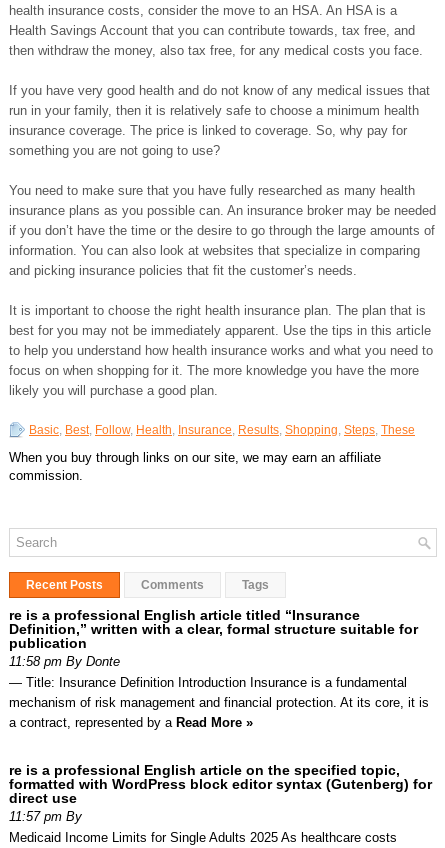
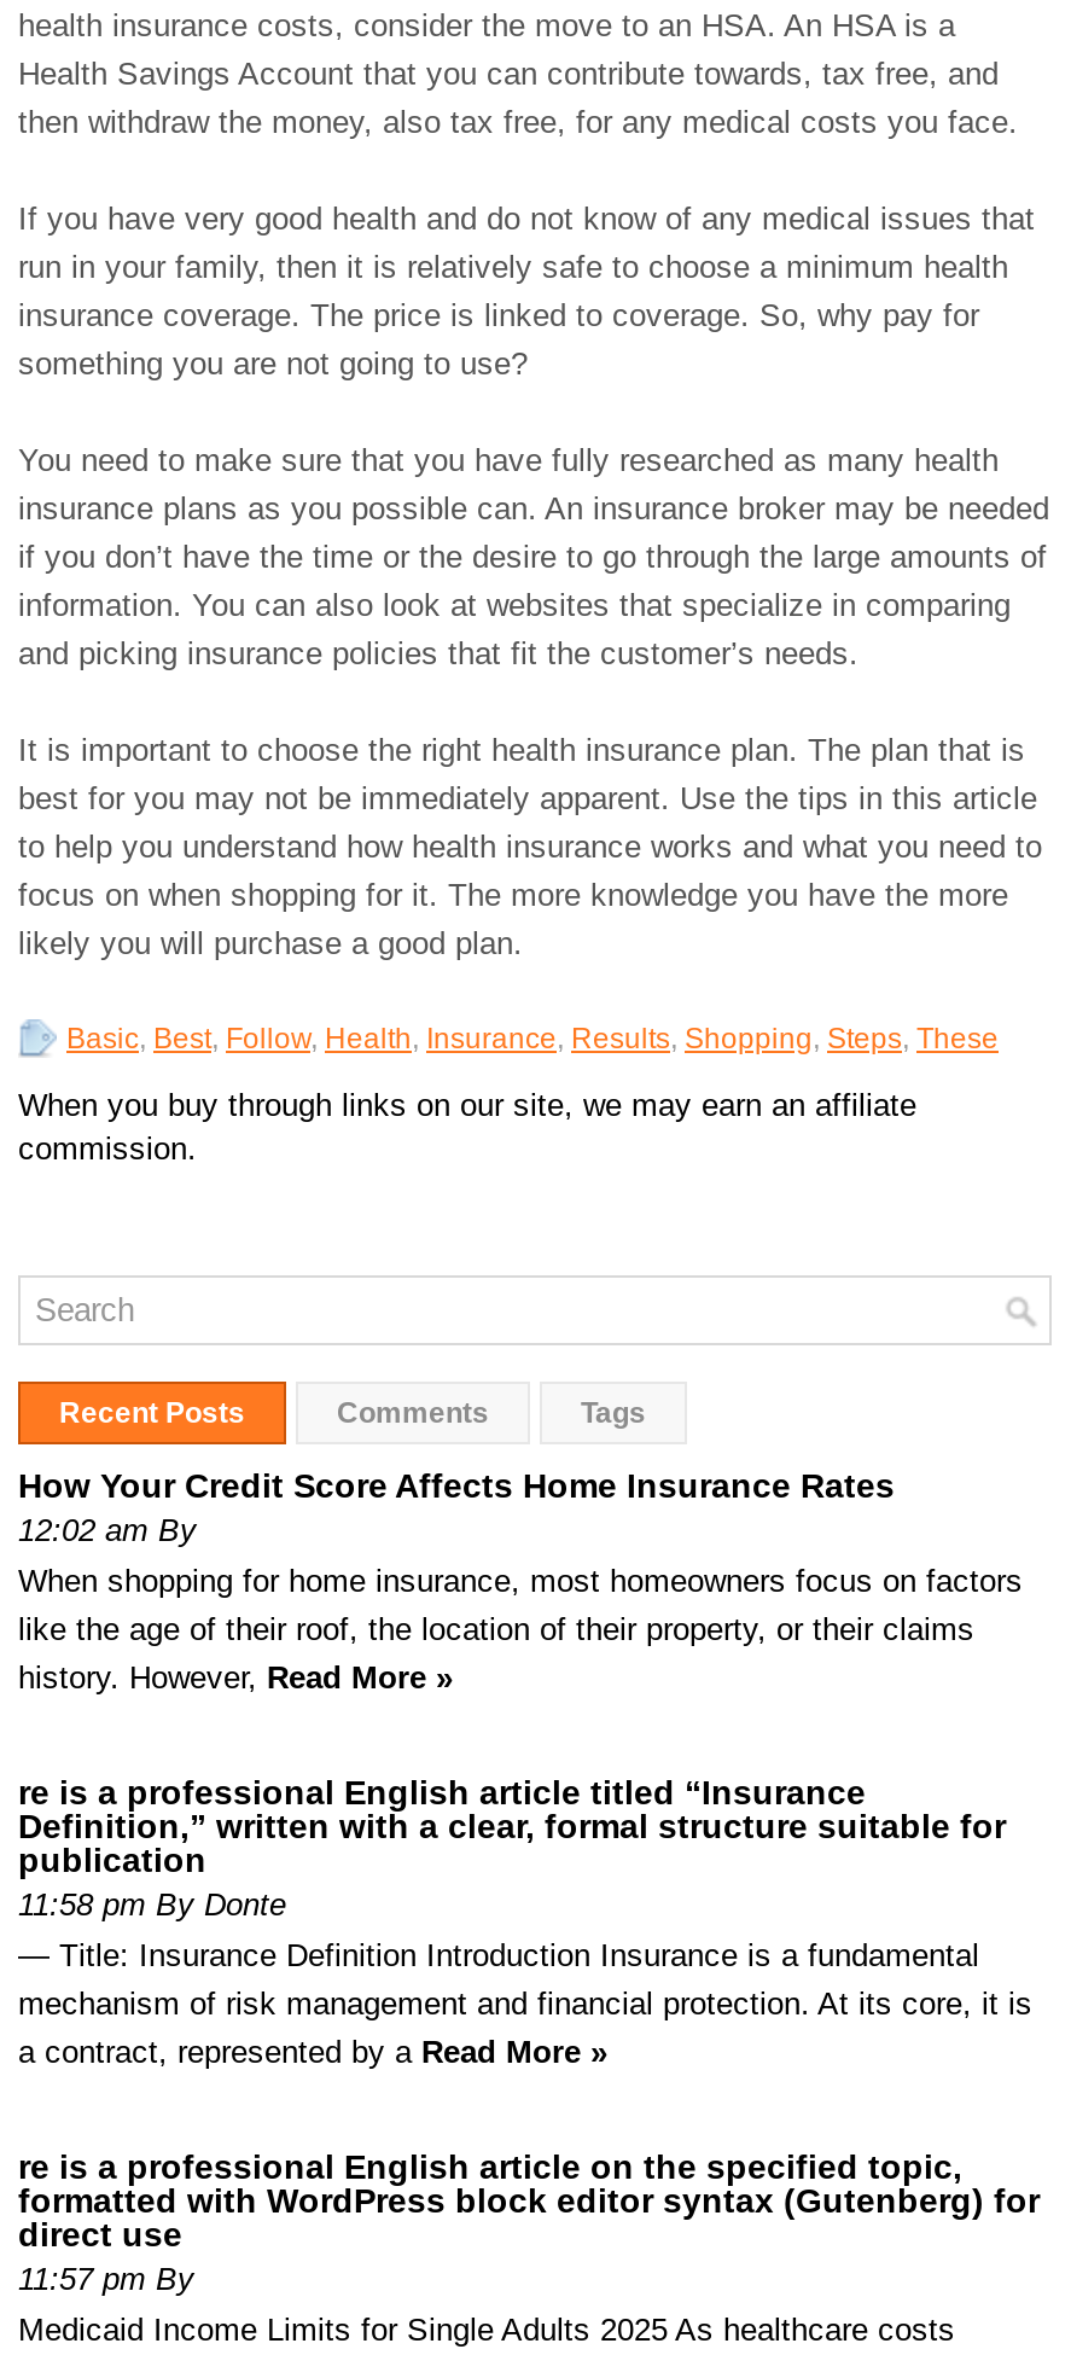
+ How Your Credit Score Affects Home Insurance Rates
+ 12:02 am By
+ When shopping for home insurance, most homeowners focus on factors
+ like the age of their roof, the location of their property, or their claims
+ history. However, Read More »
